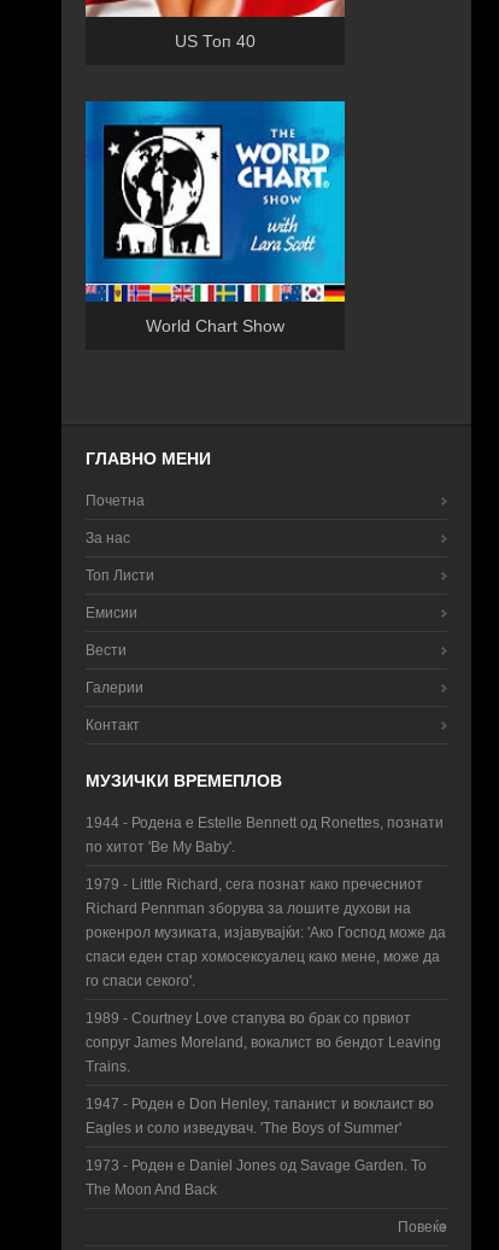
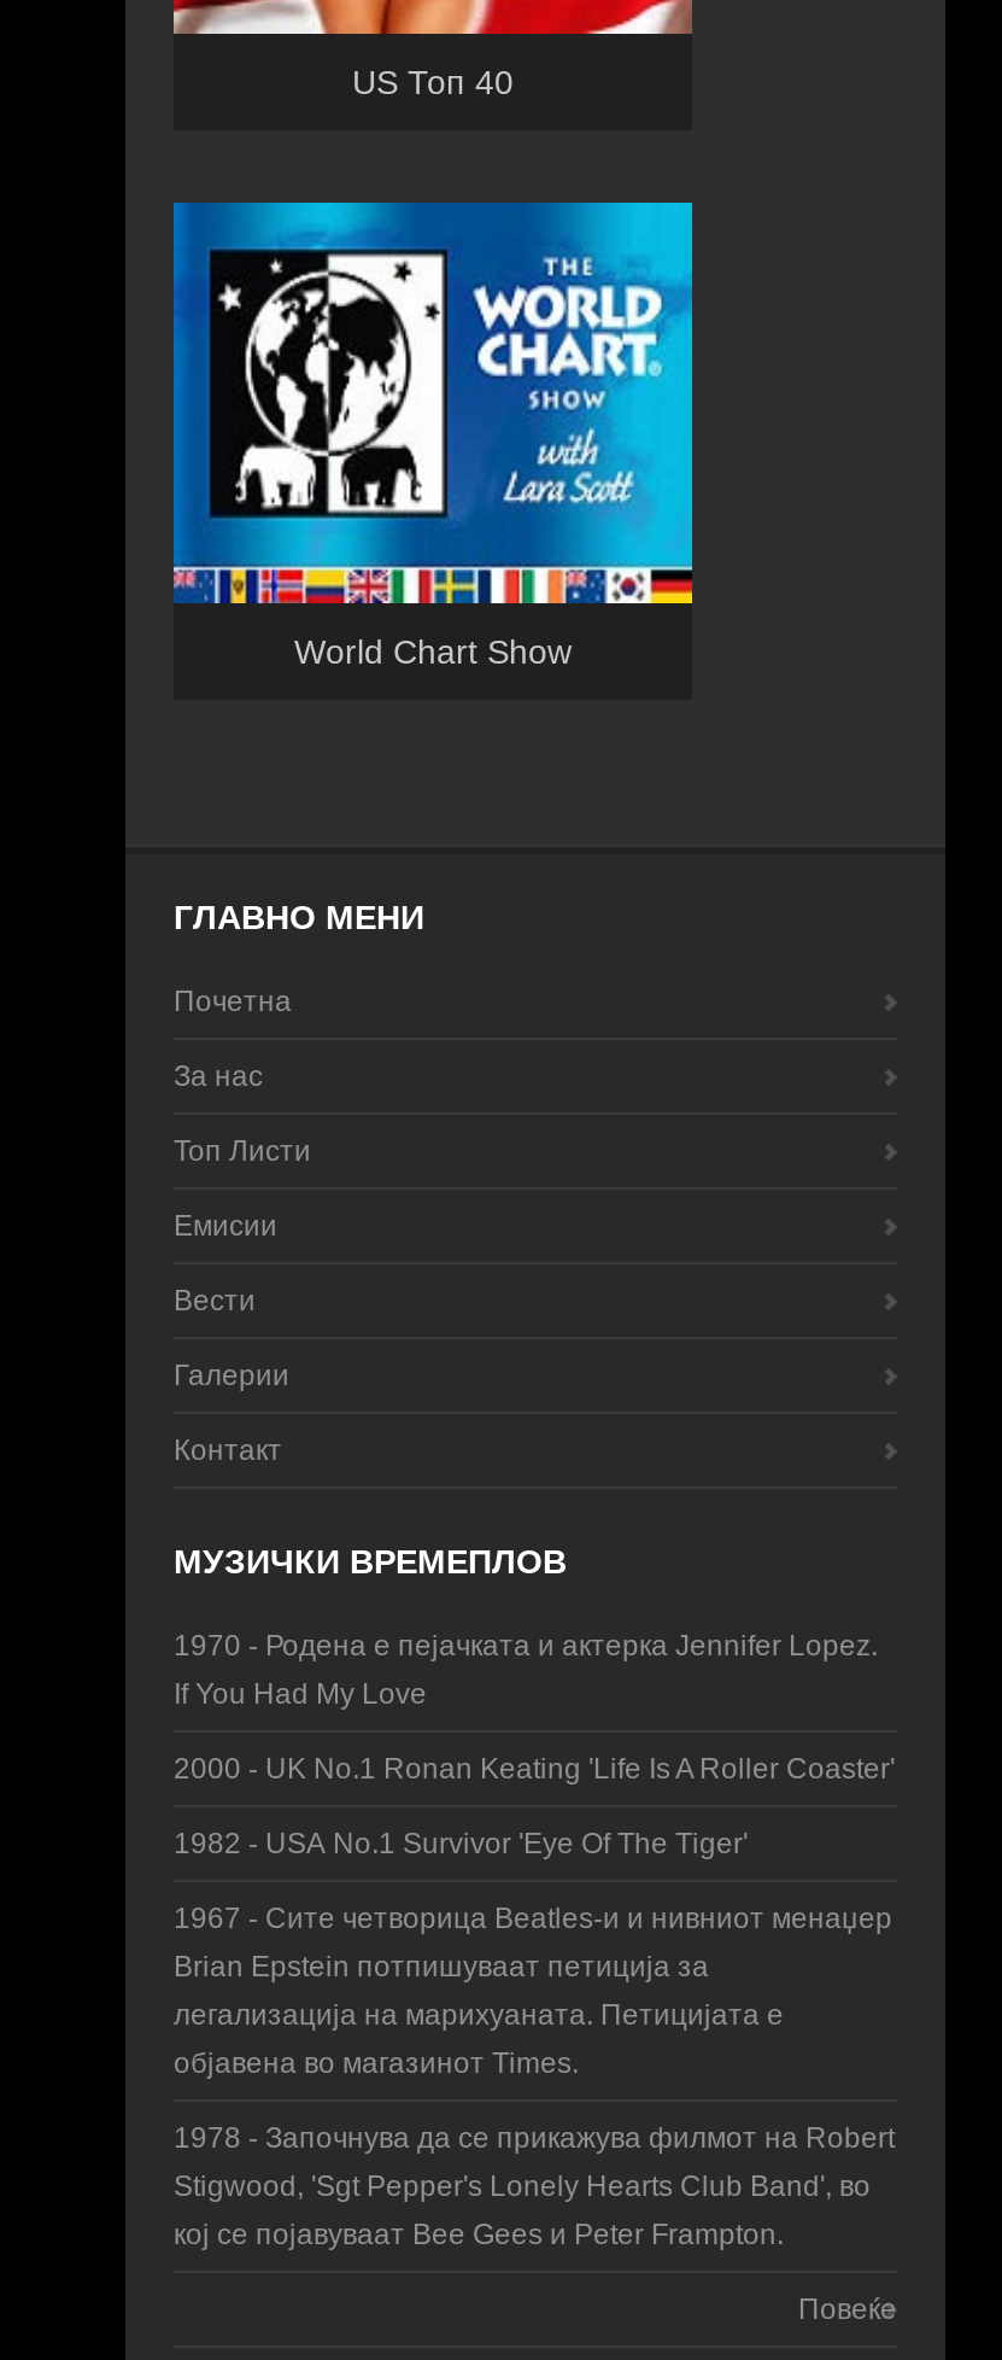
- 1944 - Родена е Estelle Bennett од Ronettes, познати
- по хитот 'Be My Baby'.
+ 1970 - Родена е пејачката и актерка Jennifer Lopez.
+ If You Had My Love

- 1979 - Little Richard, сега познат како пречесниот
- Richard Pennman зборува за лошите духови на
- рокенрол музиката, изјавувајќи: 'Ако Господ може да
- спаси еден стар хомосексуалец како мене, може да
- го спаси секого'.
+ 2000 - UK No.1 Ronan Keating 'Life Is A Roller Coaster'

- 1989 - Courtney Love стапува во брак со првиот
- сопруг James Moreland, вокалист во бендот Leaving
- Trains.
+ 1982 - USА No.1 Survivor 'Eye Of The Tiger'

- 1947 - Роден е Don Henley, тапанист и воклаист во
- Eagles и соло изведувач. 'The Boys of Summer'
+ 1967 - Сите четворица Beatles-и и нивниот менаџер
+ Brian Epstein потпишуваат петиција за
+ легализација на марихуаната. Петицијата е
+ објавена во магазинот Times.

- 1973 - Роден е Daniel Jones од Savage Garden. To
- The Moon And Back
+ 1978 - Започнува да се прикажува филмот на Robert
+ Stigwood, 'Sgt Pepper's Lonely Hearts Club Band', во
+ кој се појавуваат Bee Gees и Peter Frampton.
